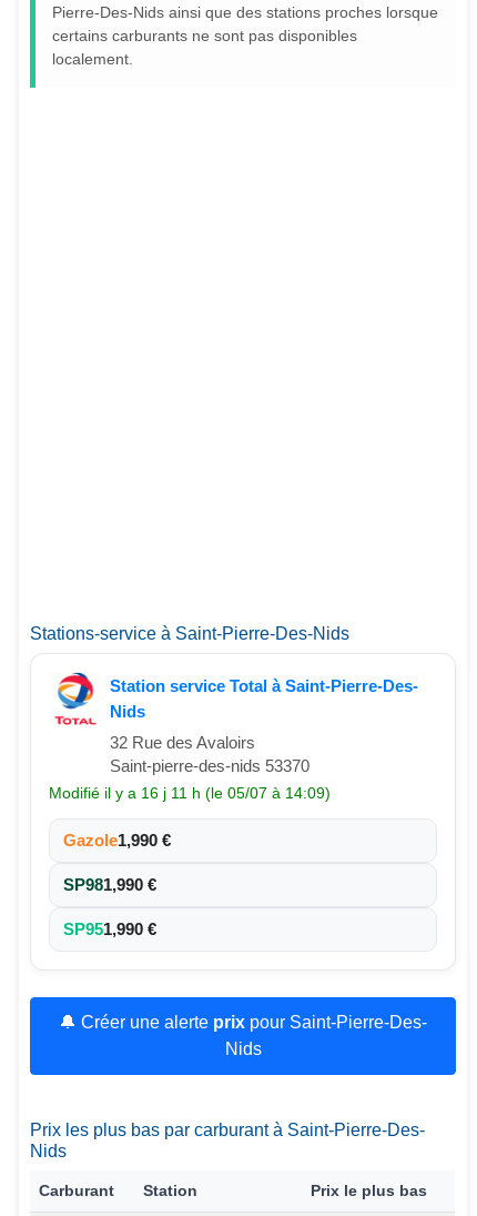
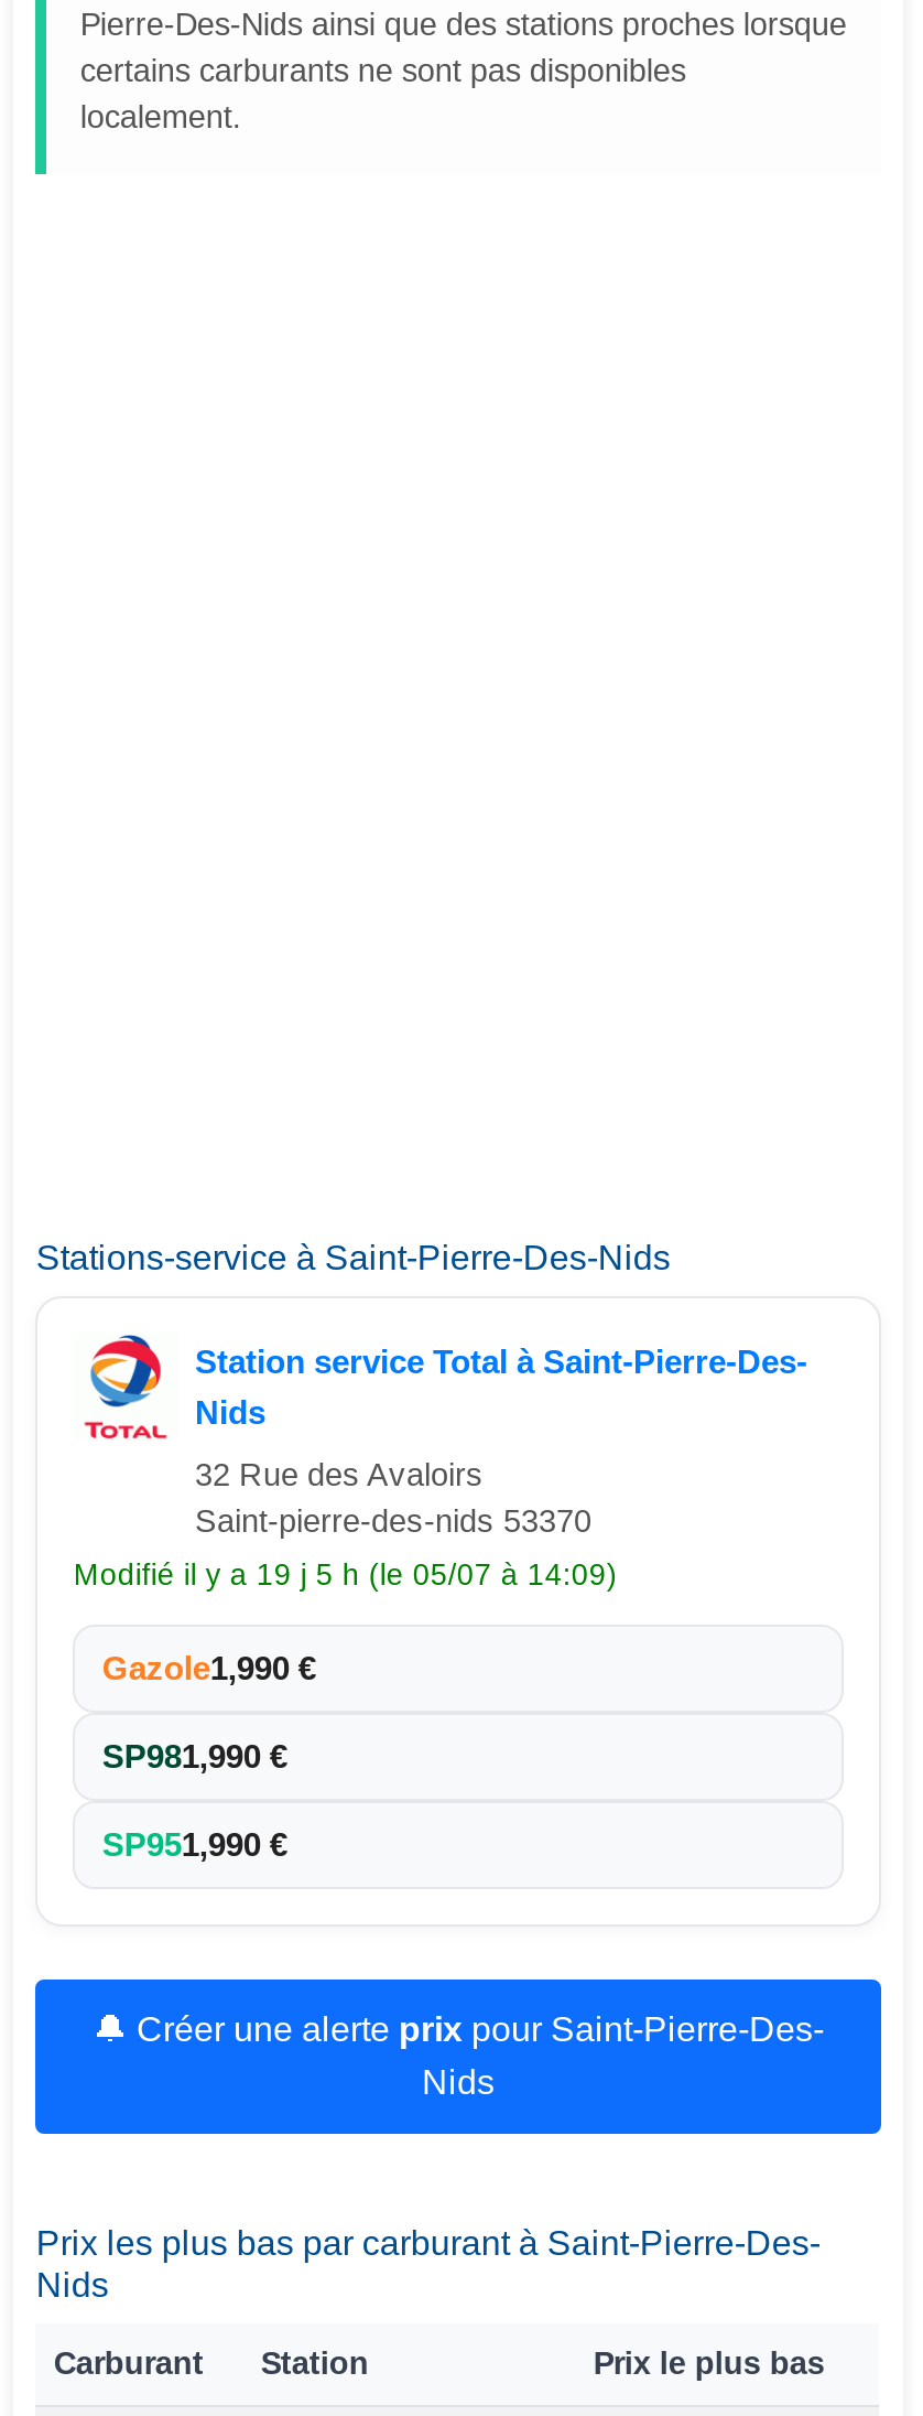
- Modifié il y a 16 j 11 h (le 05/07 à 14:09)
+ Modifié il y a 19 j 5 h (le 05/07 à 14:09)
